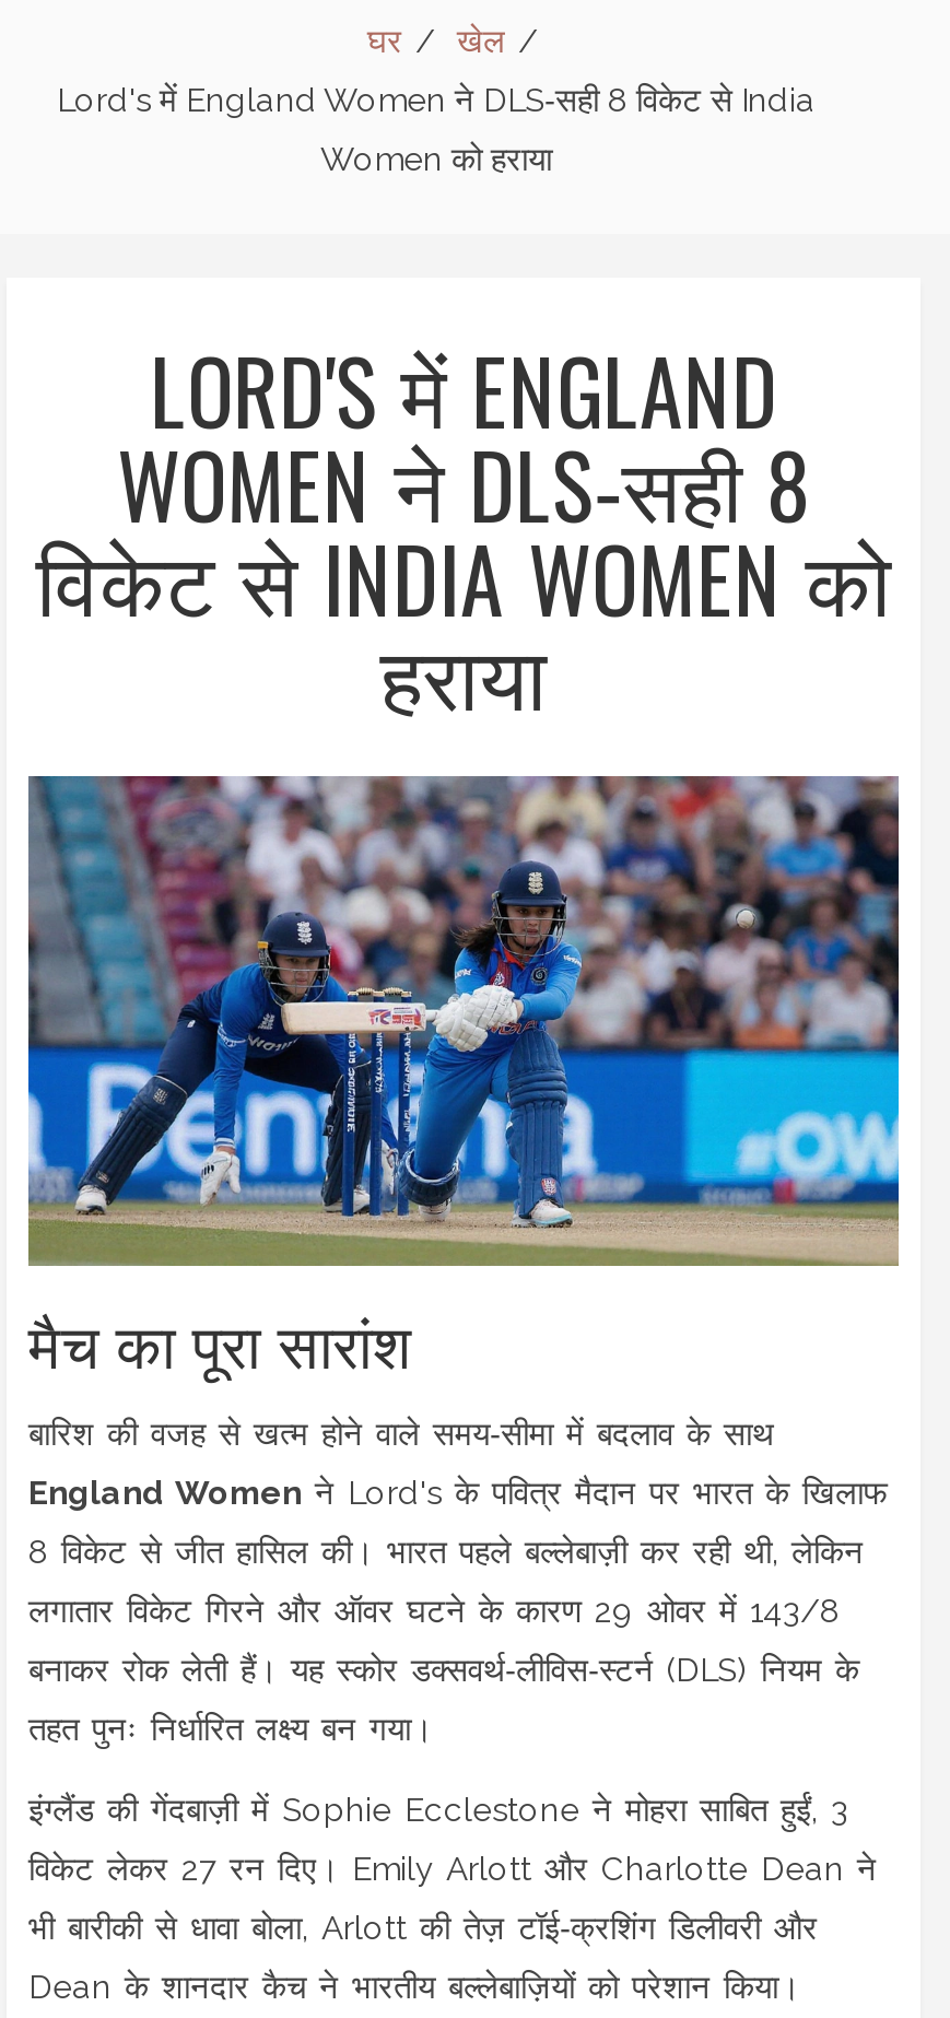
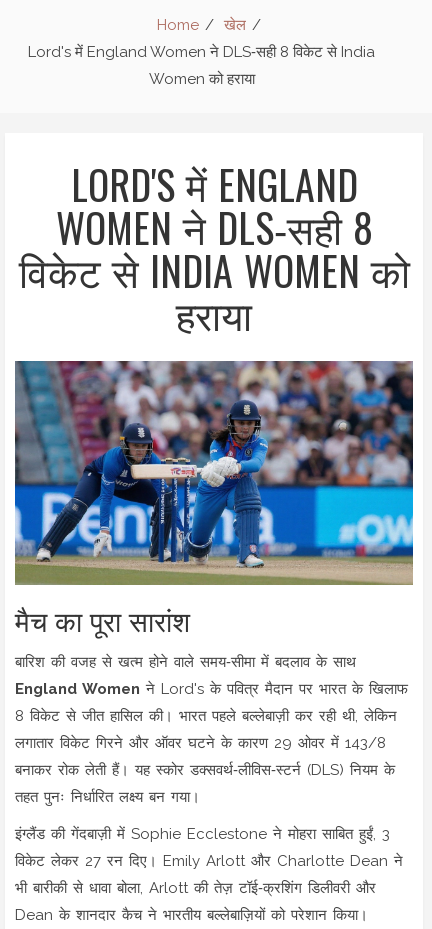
- घर
+ Home
